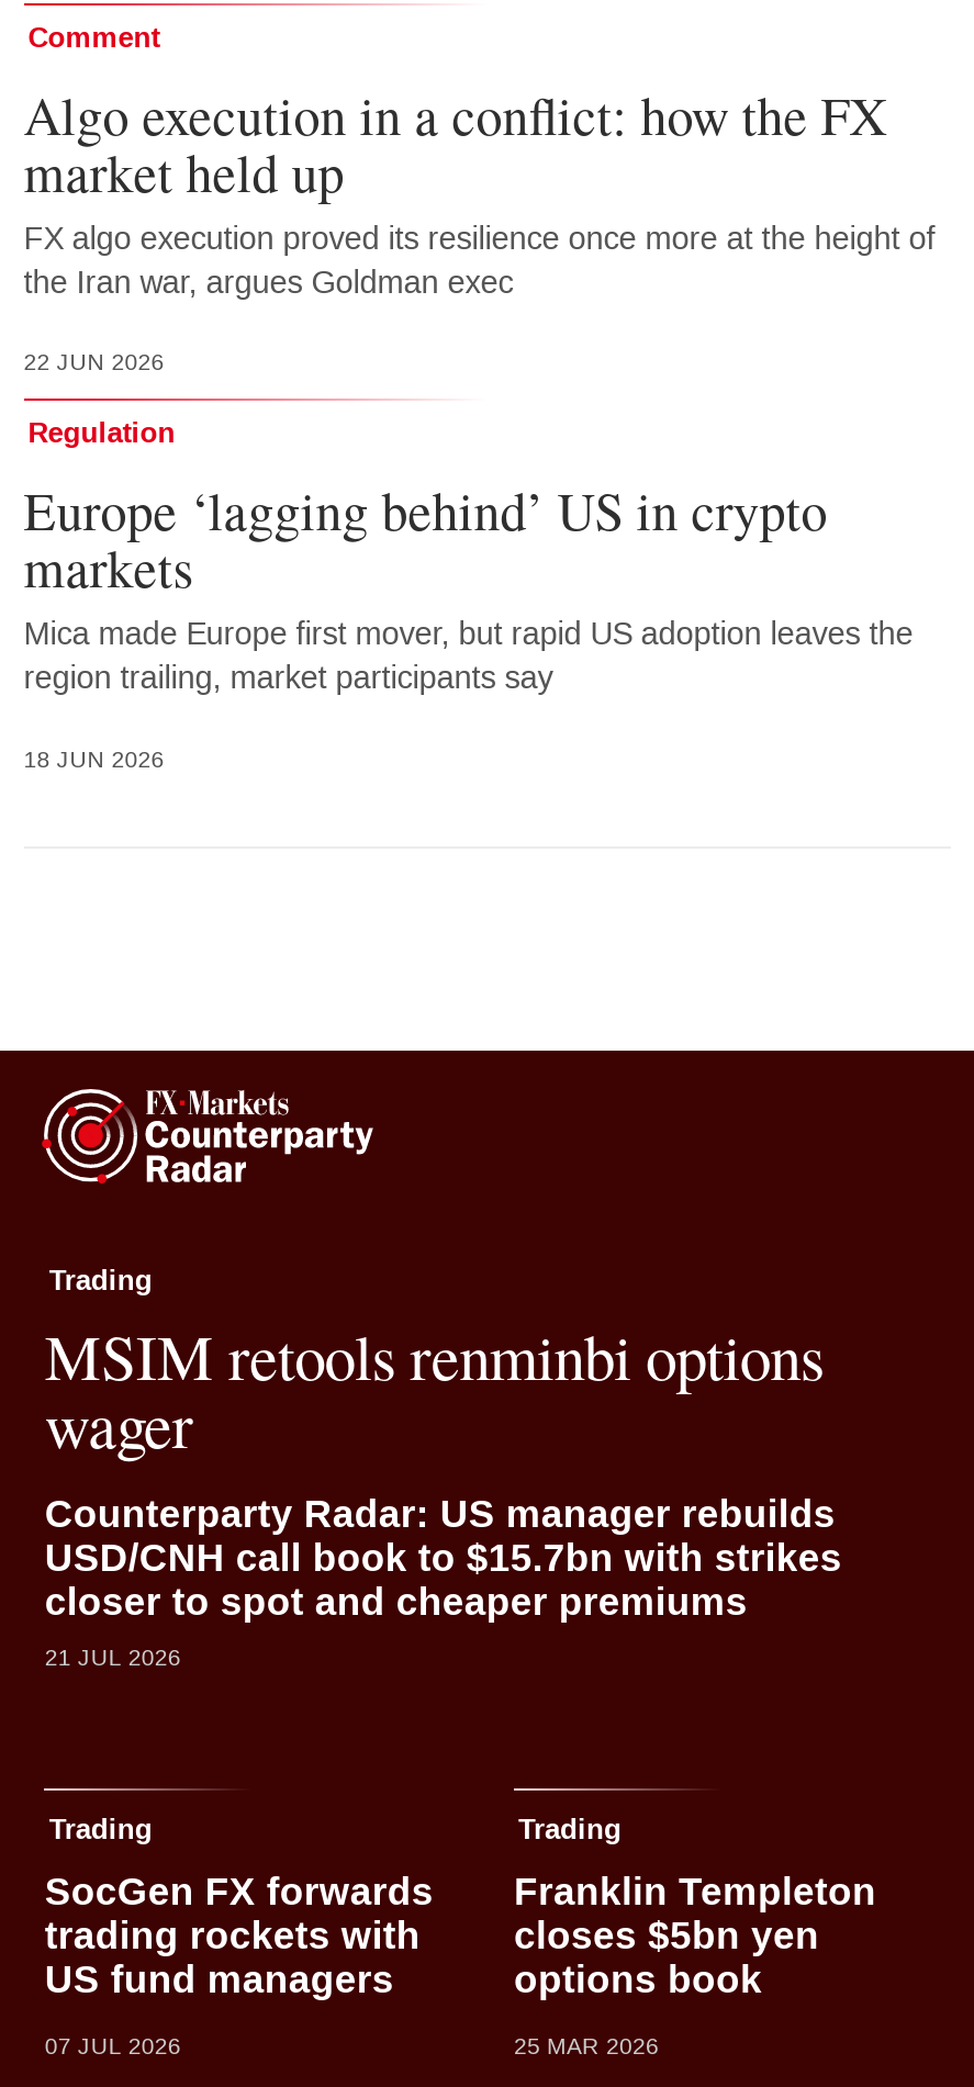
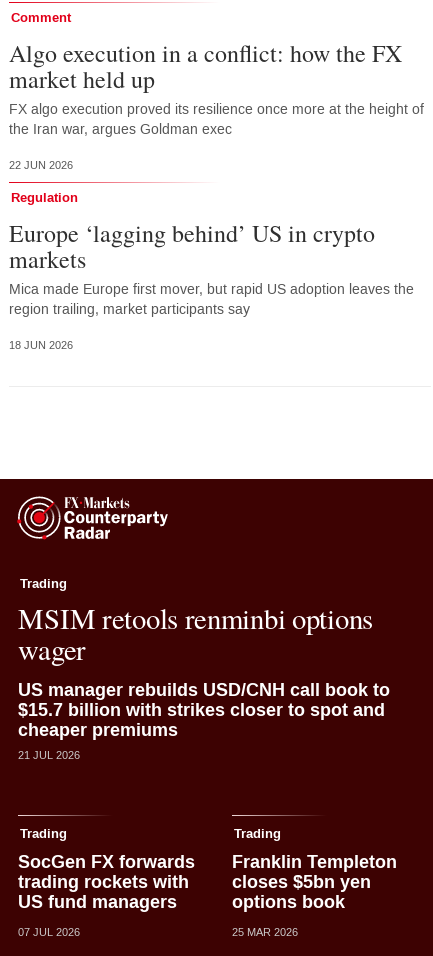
- Counterparty Radar: US manager rebuilds
- USD/CNH call book to $15.7bn with strikes
- closer to spot and cheaper premiums
+ US manager rebuilds USD/CNH call book to
+ $15.7 billion with strikes closer to spot and
+ cheaper premiums
